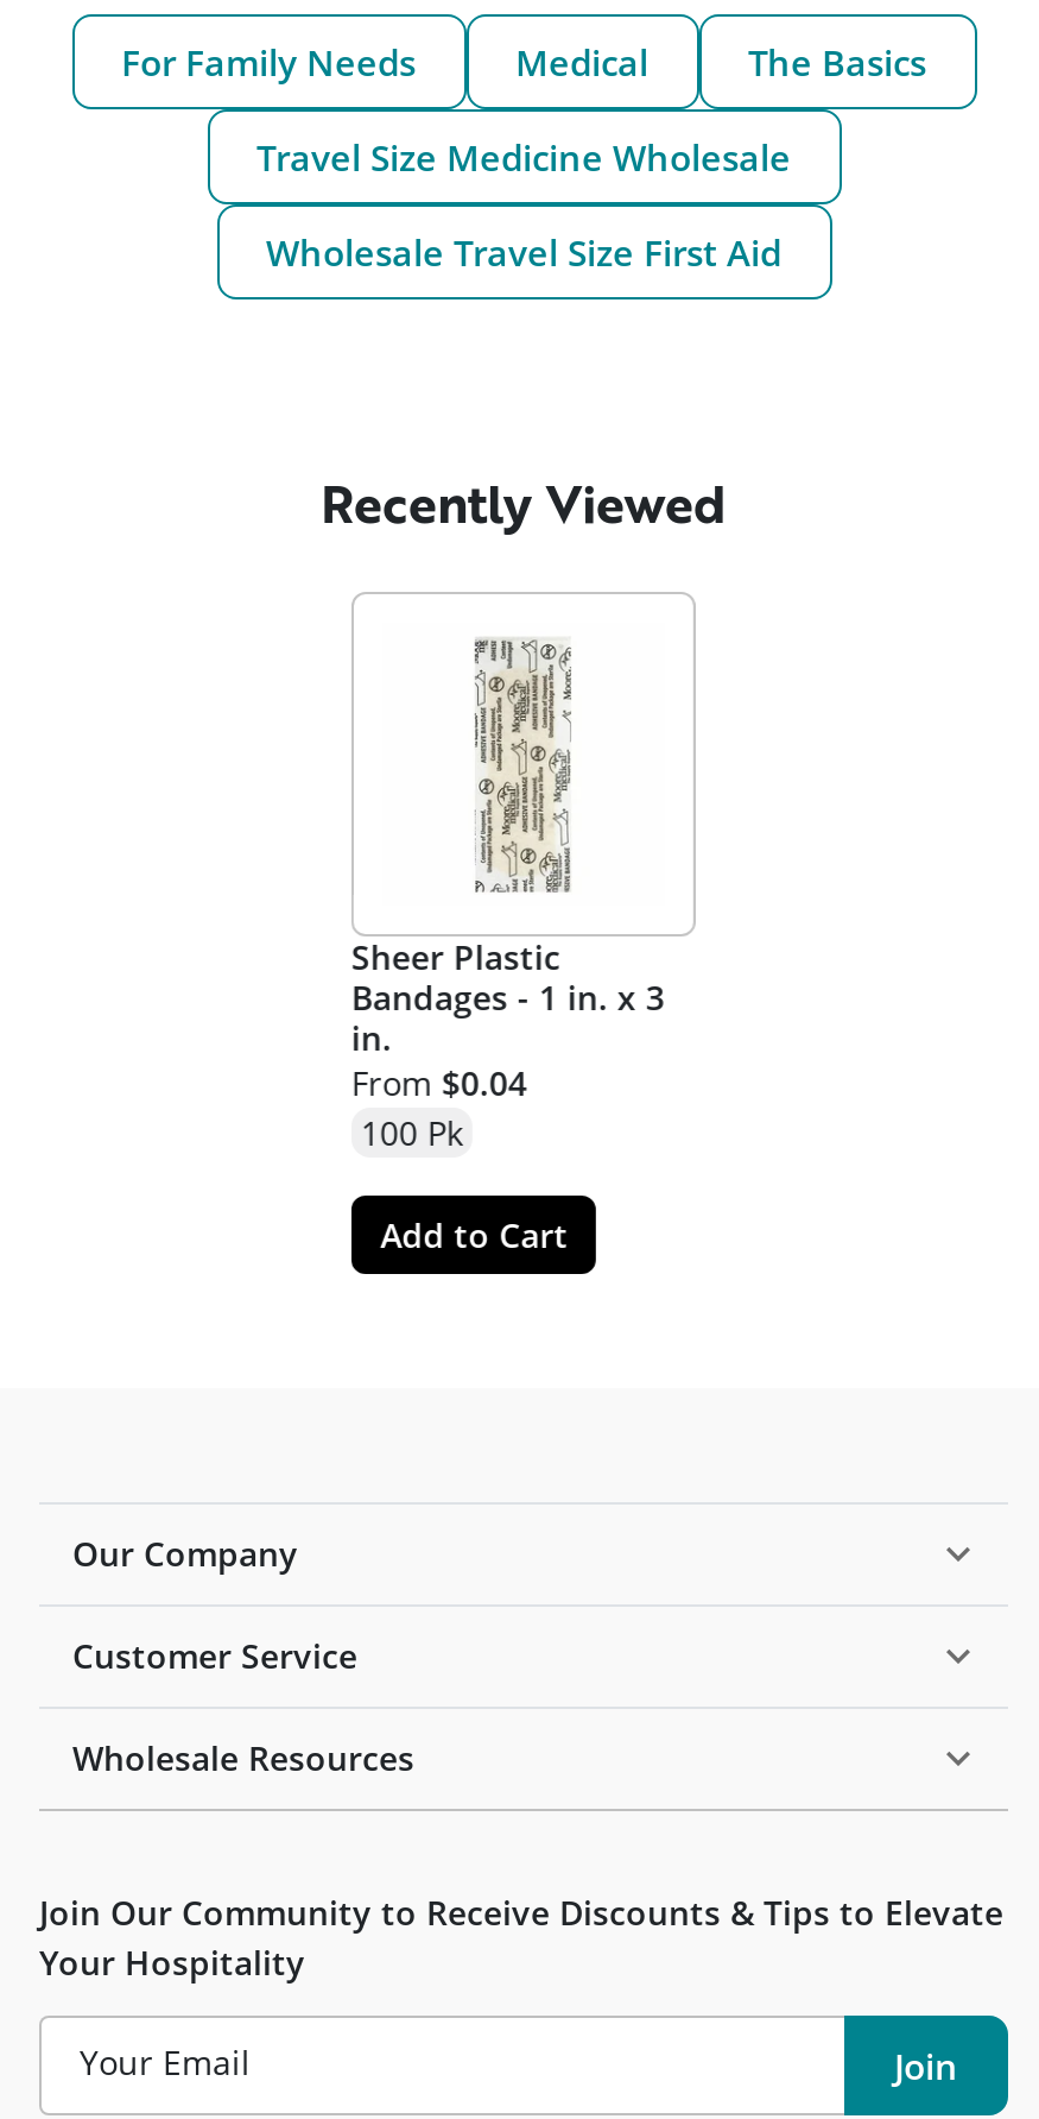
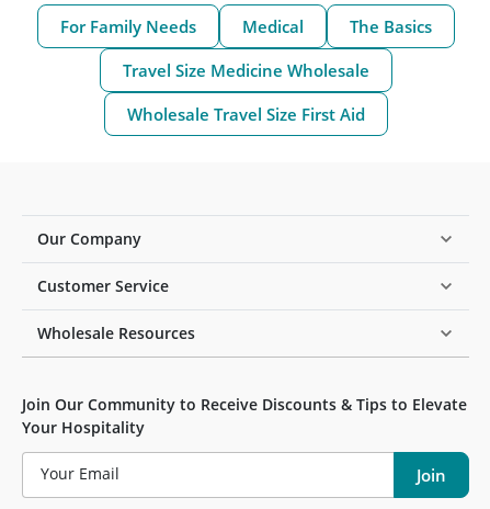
- Recently Viewed

- [image]
- Sheer Plastic
- Bandages - 1 in. x 3
- in.
- From $0.04
- 100 Pk
- Add to Cart
